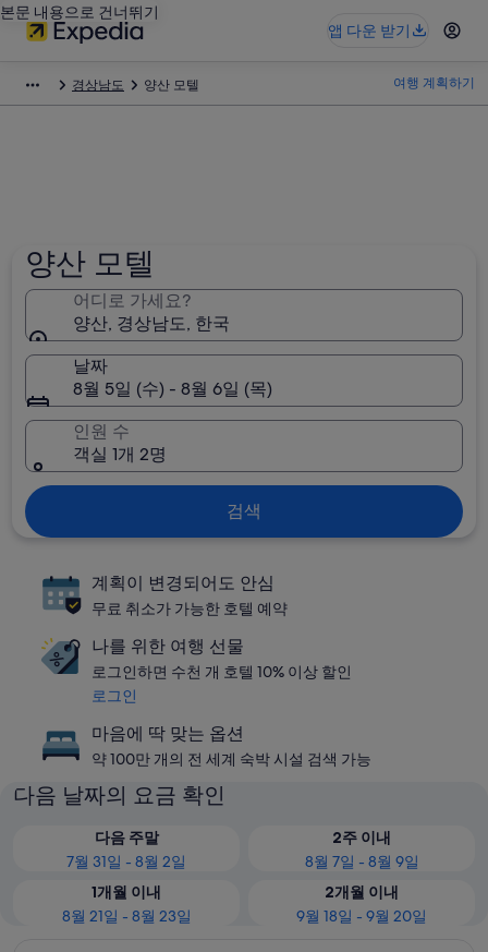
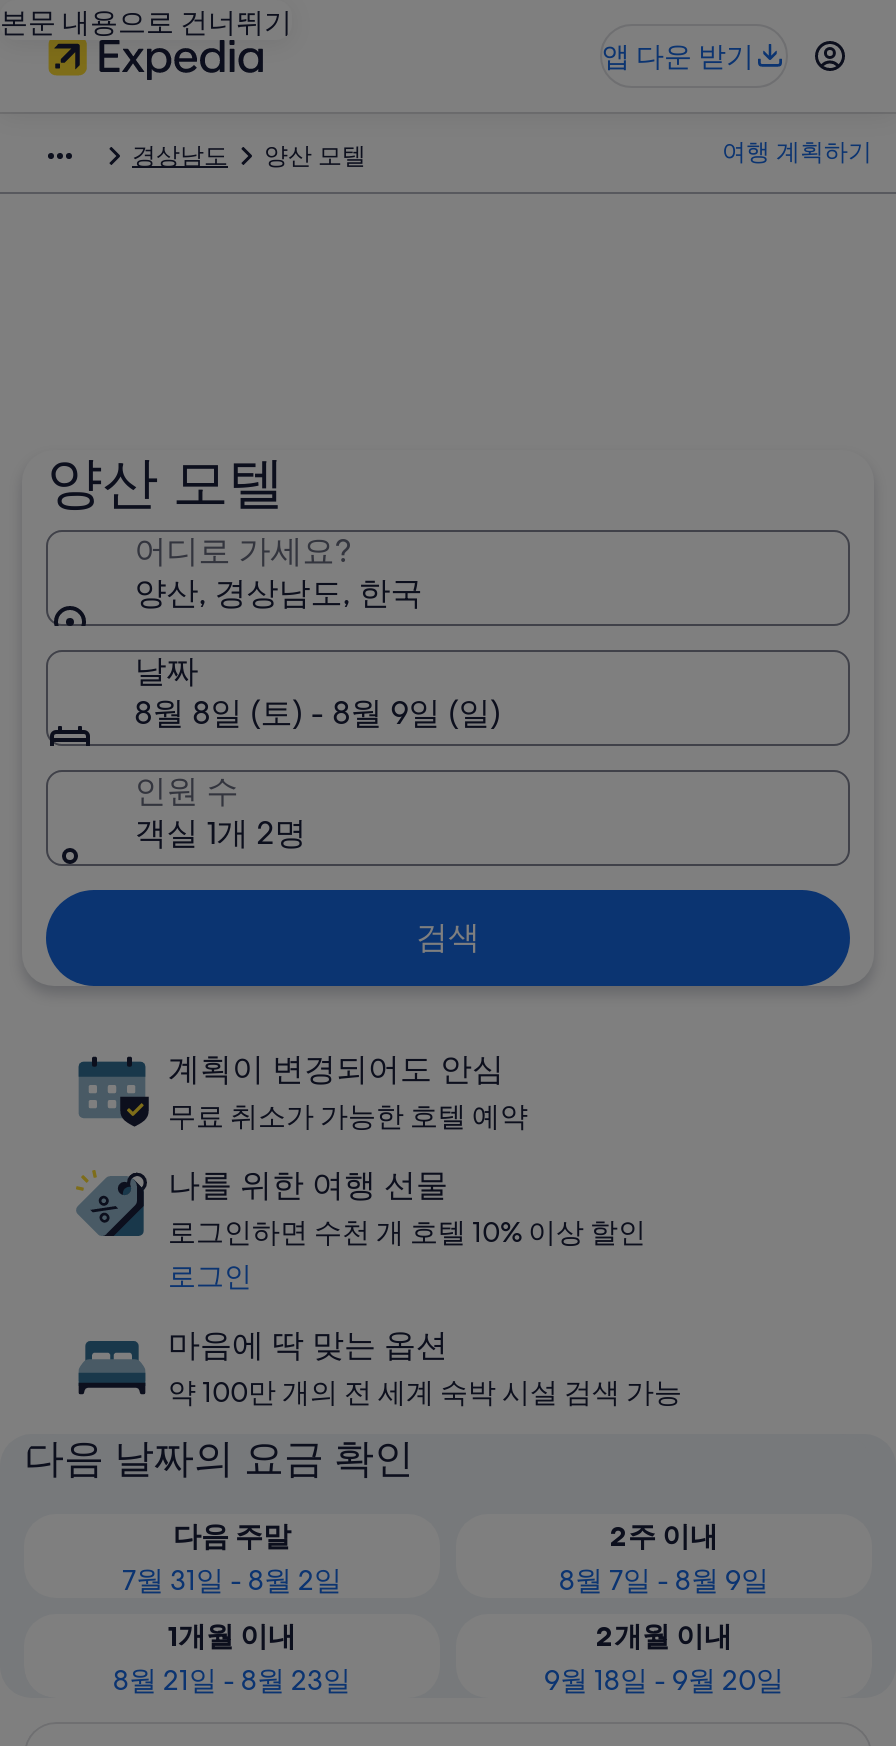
- 8월 5일 (수) - 8월 6일 (목)
+ 8월 8일 (토) - 8월 9일 (일)
